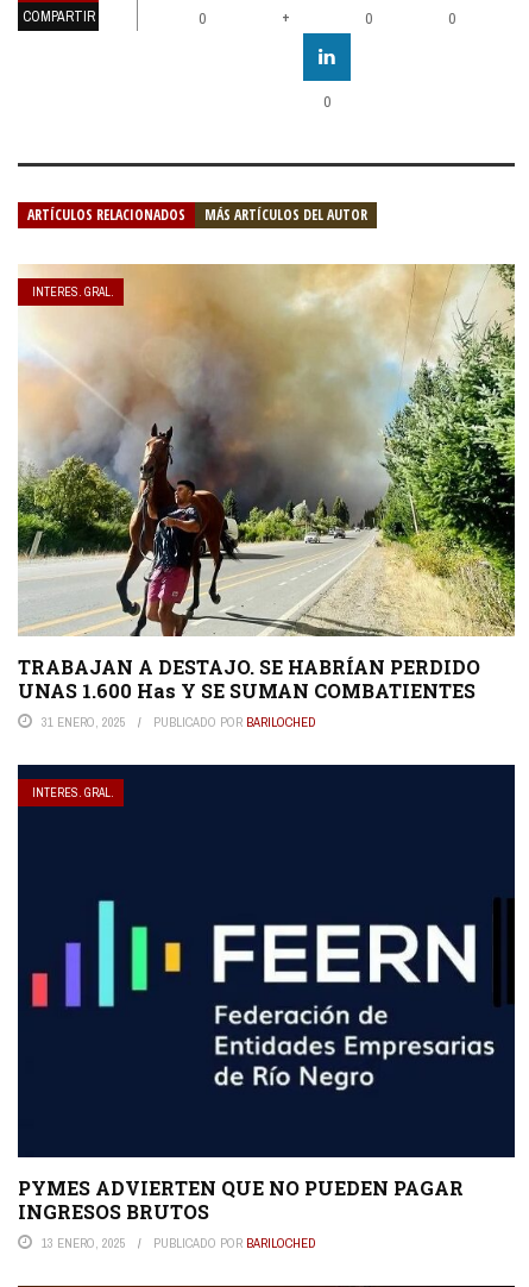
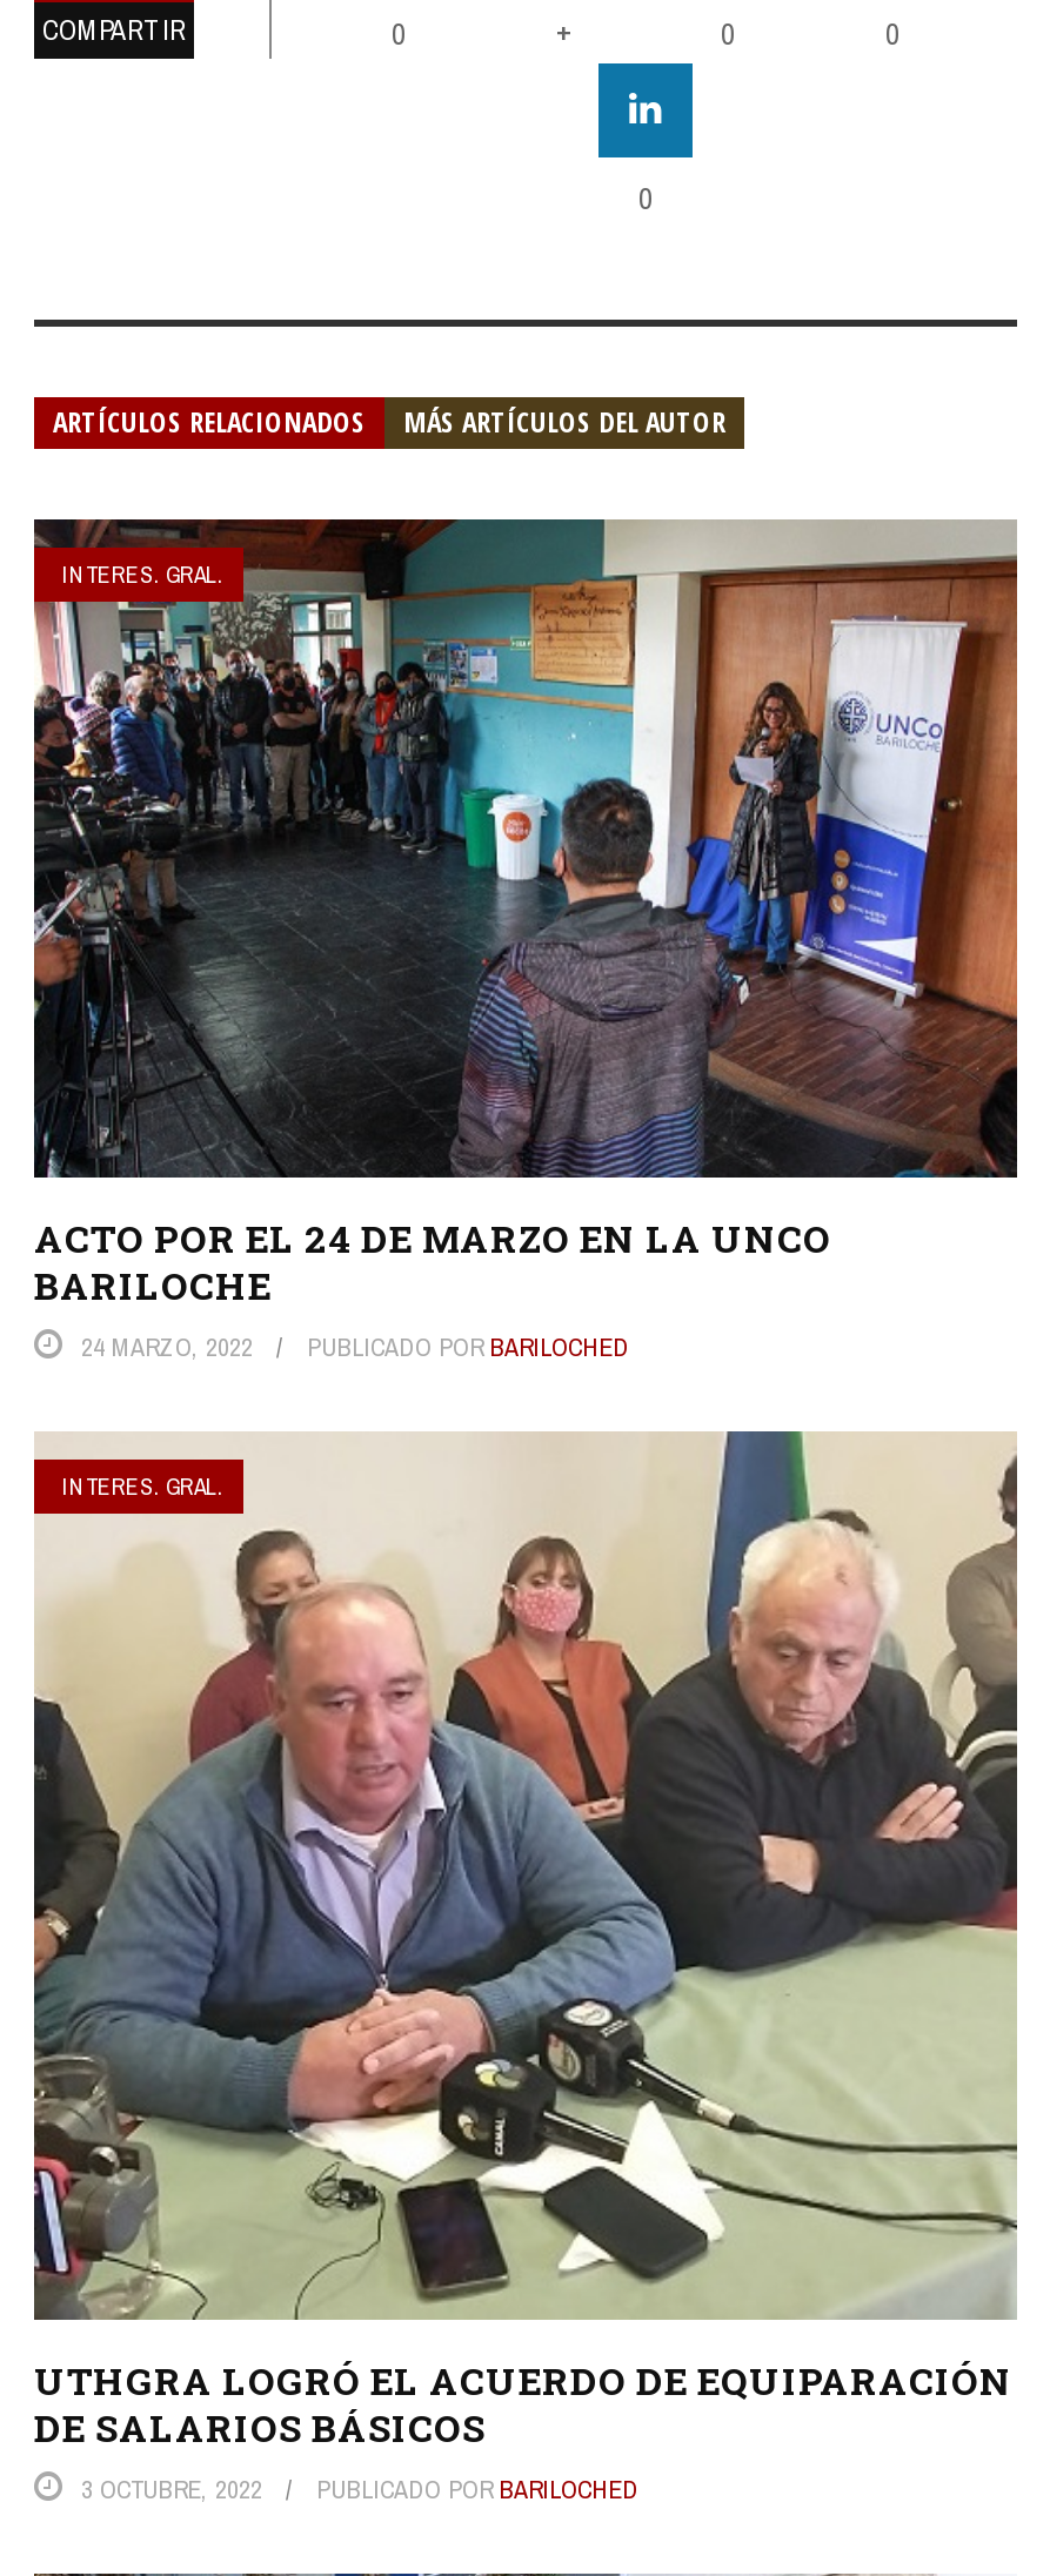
- [image]
- TRABAJAN A DESTAJO. SE HABRÍAN PERDIDO
- UNAS 1.600 Has Y SE SUMAN COMBATIENTES
- 31 ENERO, 2025
+ [image]
+ ACTO POR EL 24 DE MARZO EN LA UNCO
+ BARILOCHE
+ 24 MARZO, 2022

moved up: PUBLICADO POR BARILOCHED | INTERES. GRAL.

- [image]
- PYMES ADVIERTEN QUE NO PUEDEN PAGAR
- INGRESOS BRUTOS
- 13 ENERO, 2025
+ [image]
+ UTHGRA LOGRÓ EL ACUERDO DE EQUIPARACIÓN
+ DE SALARIOS BÁSICOS
+ 3 OCTUBRE, 2022
